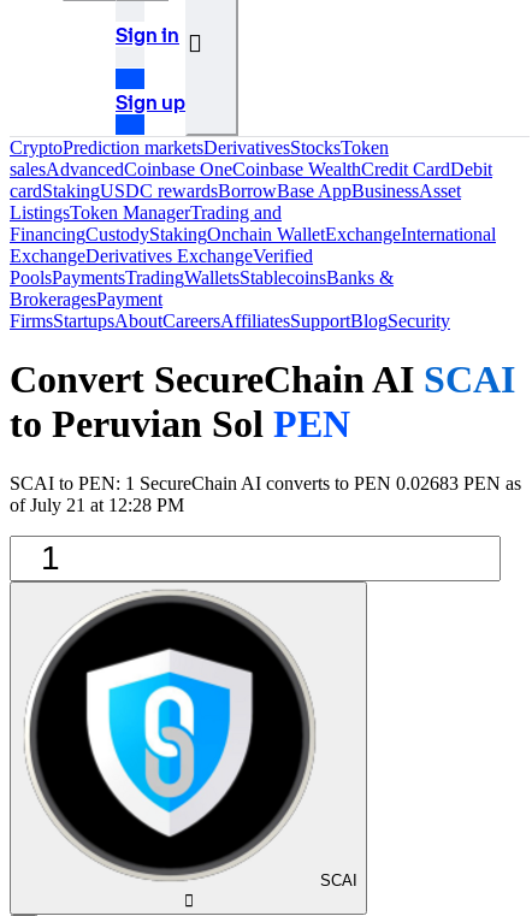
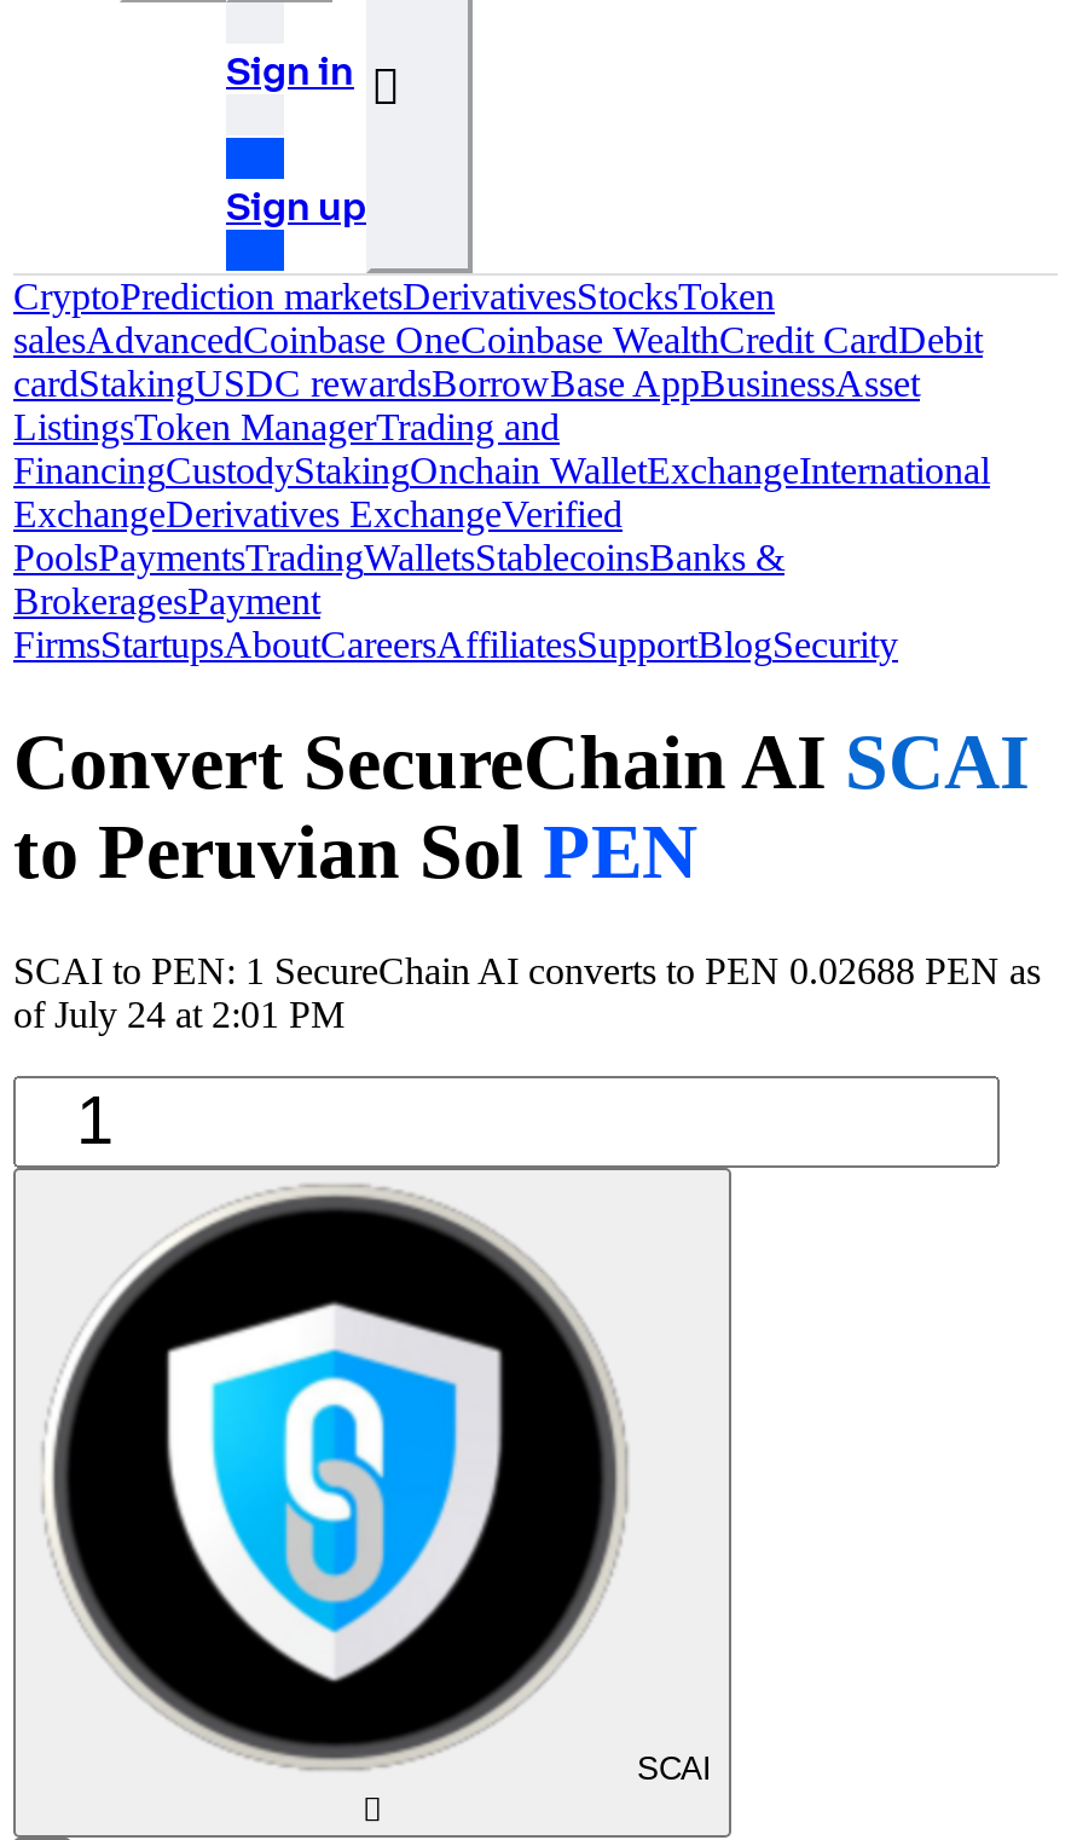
- SCAI to PEN: 1 SecureChain AI converts to PEN 0.02683 PEN as
+ SCAI to PEN: 1 SecureChain AI converts to PEN 0.02688 PEN as

- of July 21 at 12:28 PM
+ of July 24 at 2:01 PM
